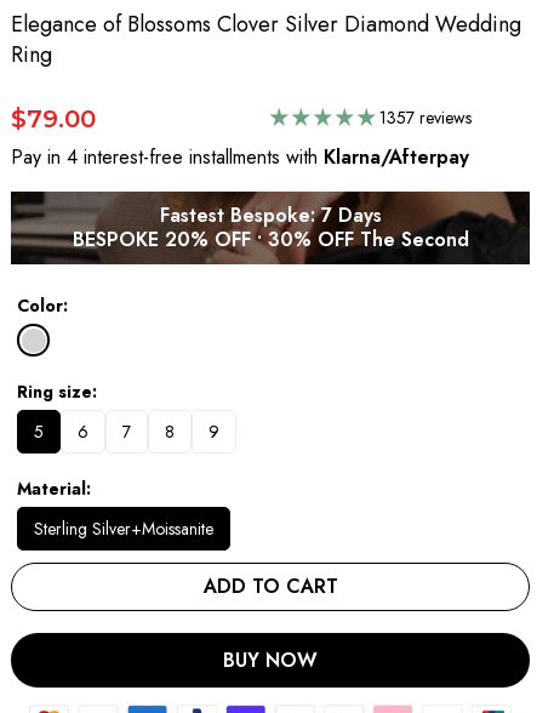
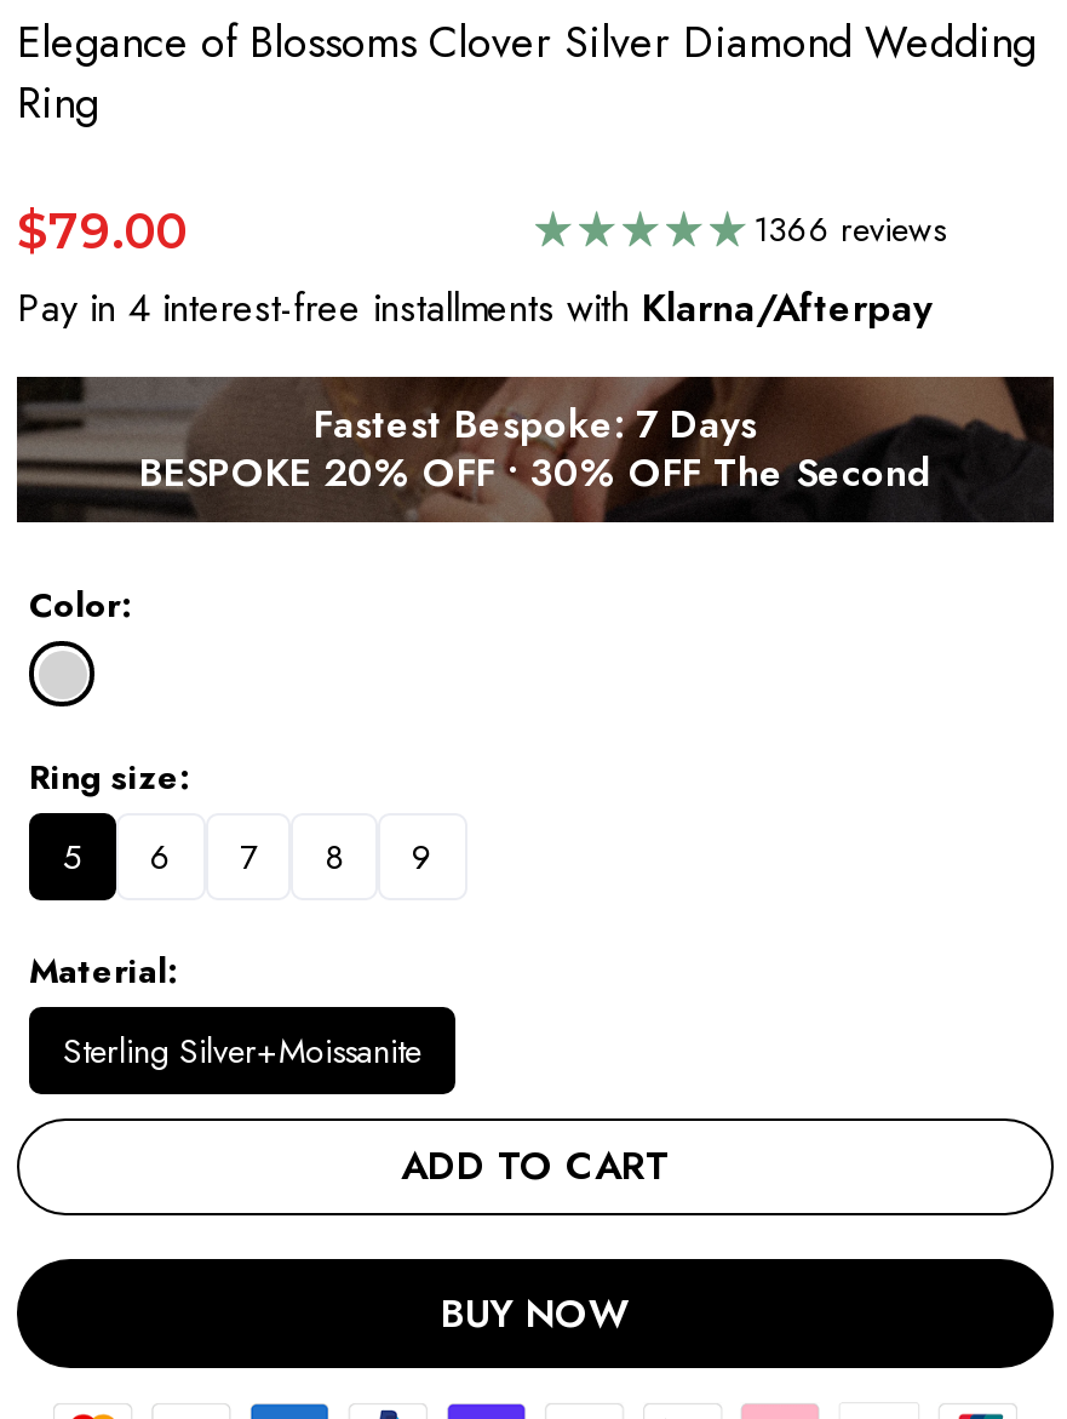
- 1357 reviews
+ 1366 reviews
